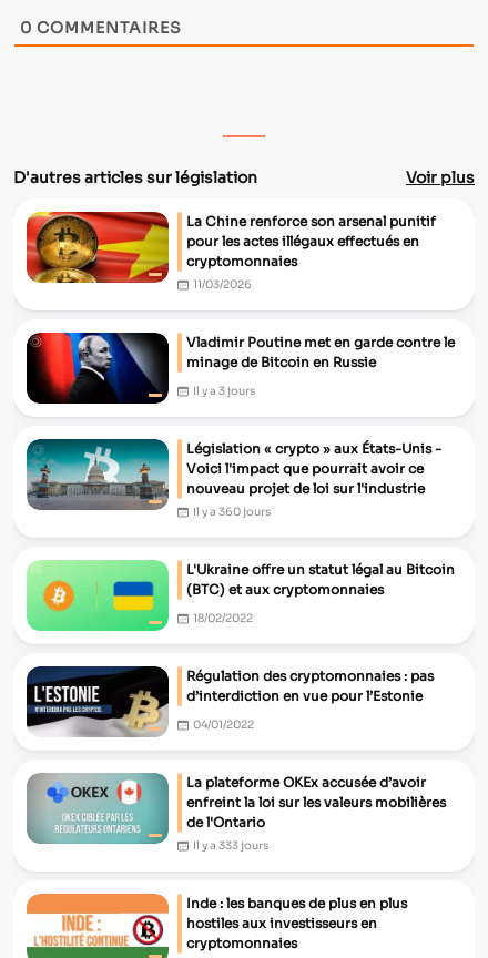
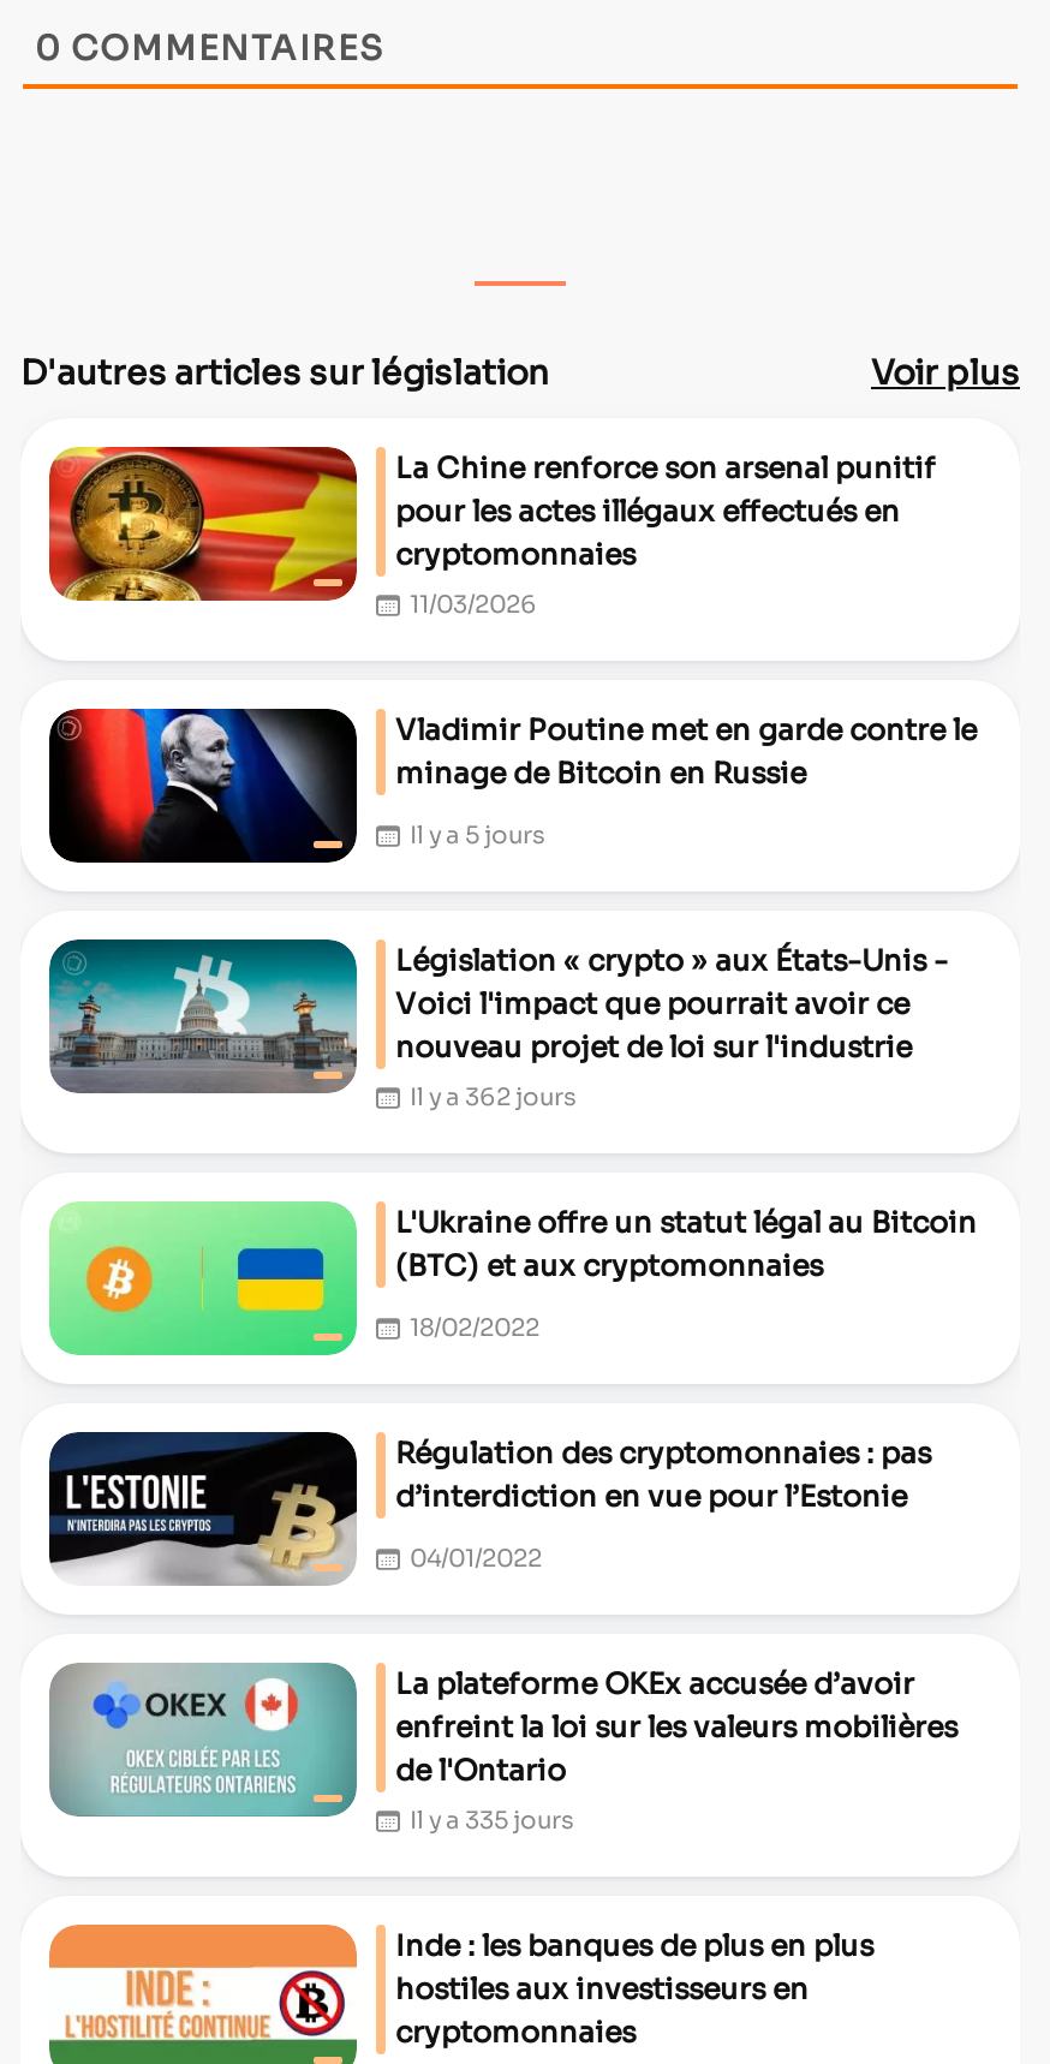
- Il y a 3 jours
+ Il y a 5 jours

- Il y a 360 jours
+ Il y a 362 jours

- Il y a 333 jours
+ Il y a 335 jours
